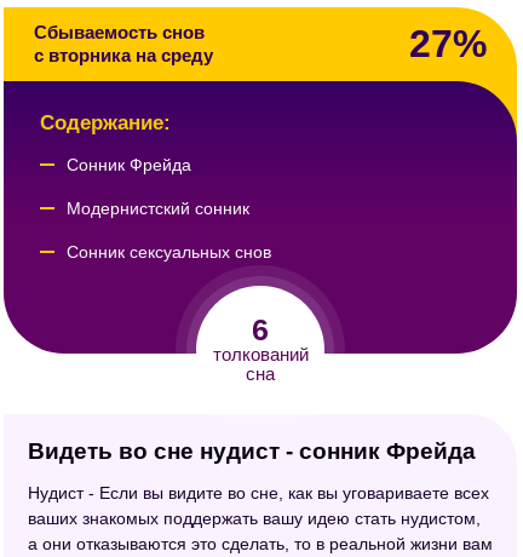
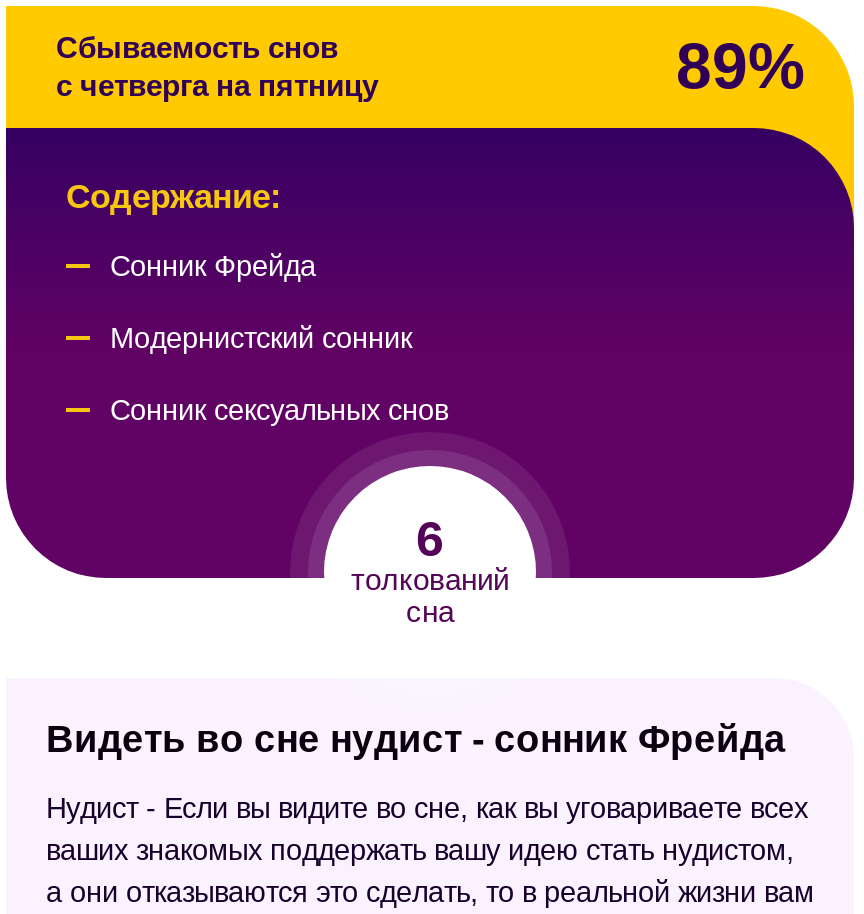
- 27%
+ 89%

- с вторника на среду
+ с четверга на пятницу
